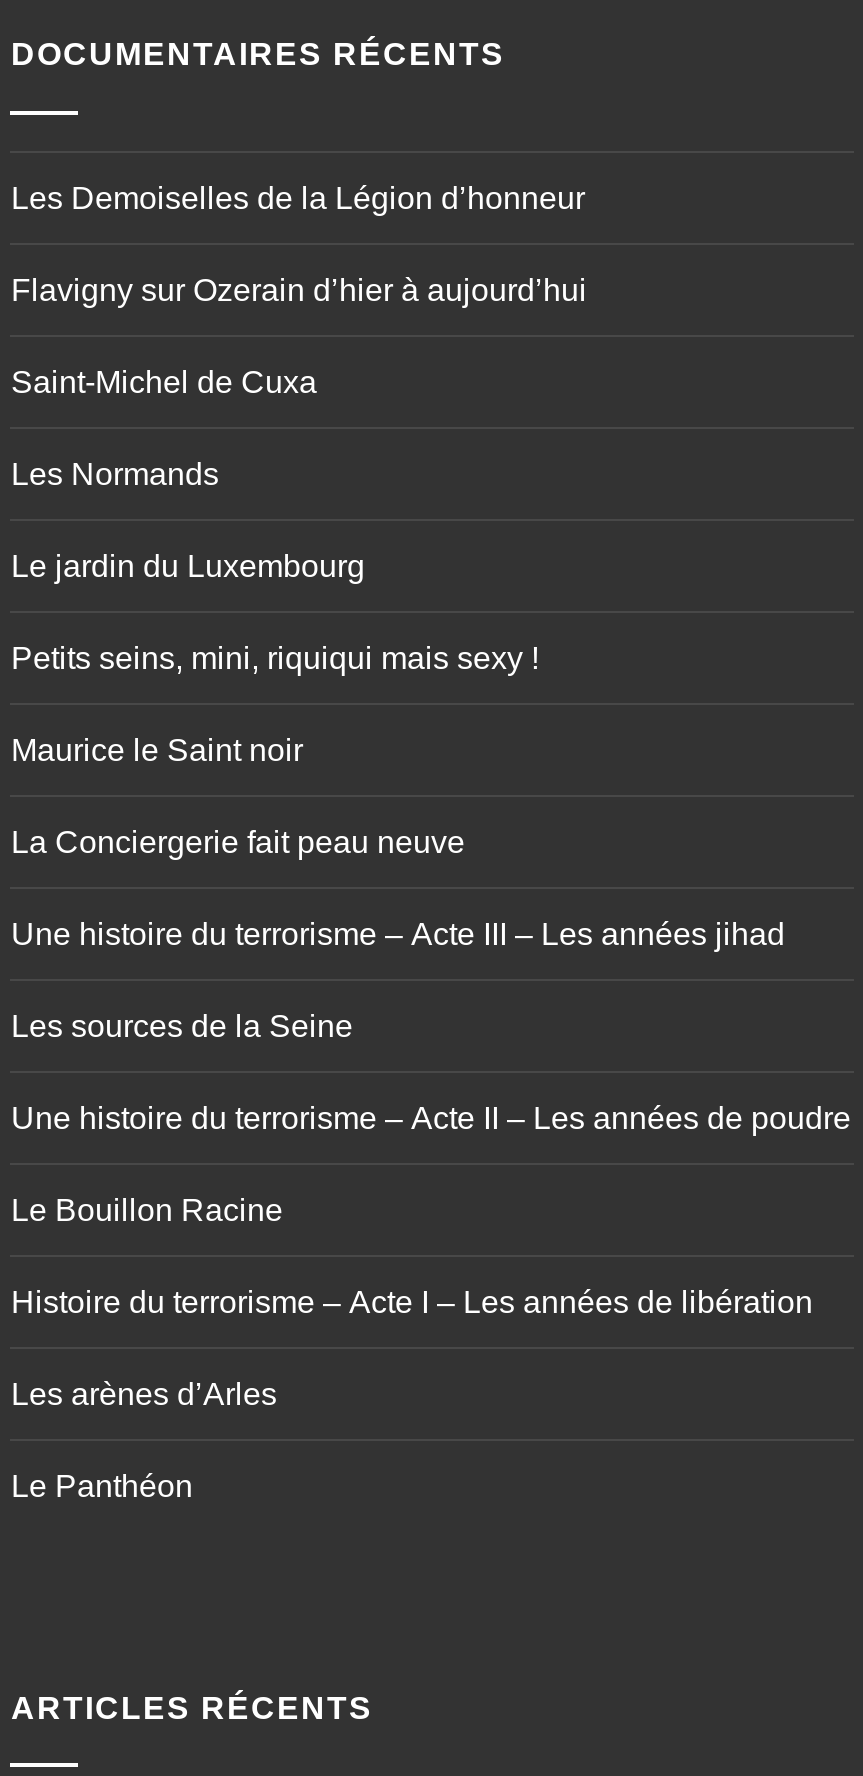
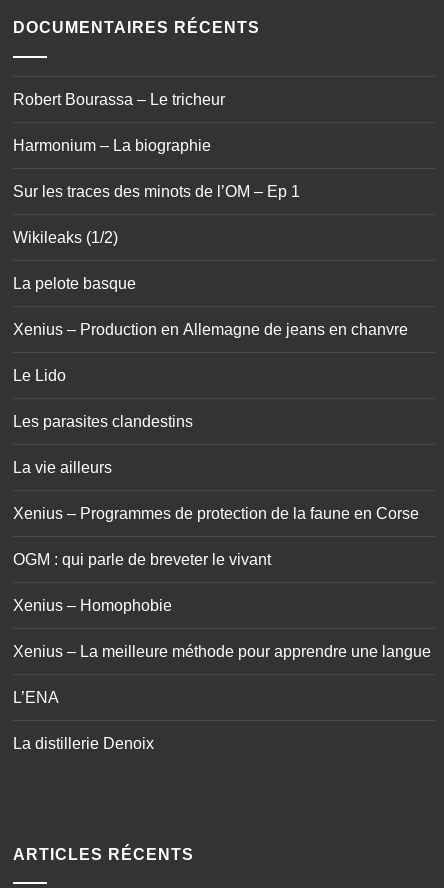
- Les Demoiselles de la Légion d’honneur
+ Robert Bourassa – Le tricheur

- Flavigny sur Ozerain d’hier à aujourd’hui
+ Harmonium – La biographie

- Saint-Michel de Cuxa
+ Sur les traces des minots de l’OM – Ep 1

- Les Normands
+ Wikileaks (1/2)

- Le jardin du Luxembourg
+ La pelote basque

- Petits seins, mini, riquiqui mais sexy !
+ Xenius – Production en Allemagne de jeans en chanvre

- Maurice le Saint noir
+ Le Lido

- La Conciergerie fait peau neuve
+ Les parasites clandestins

- Une histoire du terrorisme – Acte III – Les années jihad
+ La vie ailleurs

- Les sources de la Seine
+ Xenius – Programmes de protection de la faune en Corse

- Une histoire du terrorisme – Acte II – Les années de poudre
+ OGM : qui parle de breveter le vivant

- Le Bouillon Racine
+ Xenius – Homophobie

- Histoire du terrorisme – Acte I – Les années de libération
+ Xenius – La meilleure méthode pour apprendre une langue

- Les arènes d’Arles
+ L’ENA

- Le Panthéon
+ La distillerie Denoix
